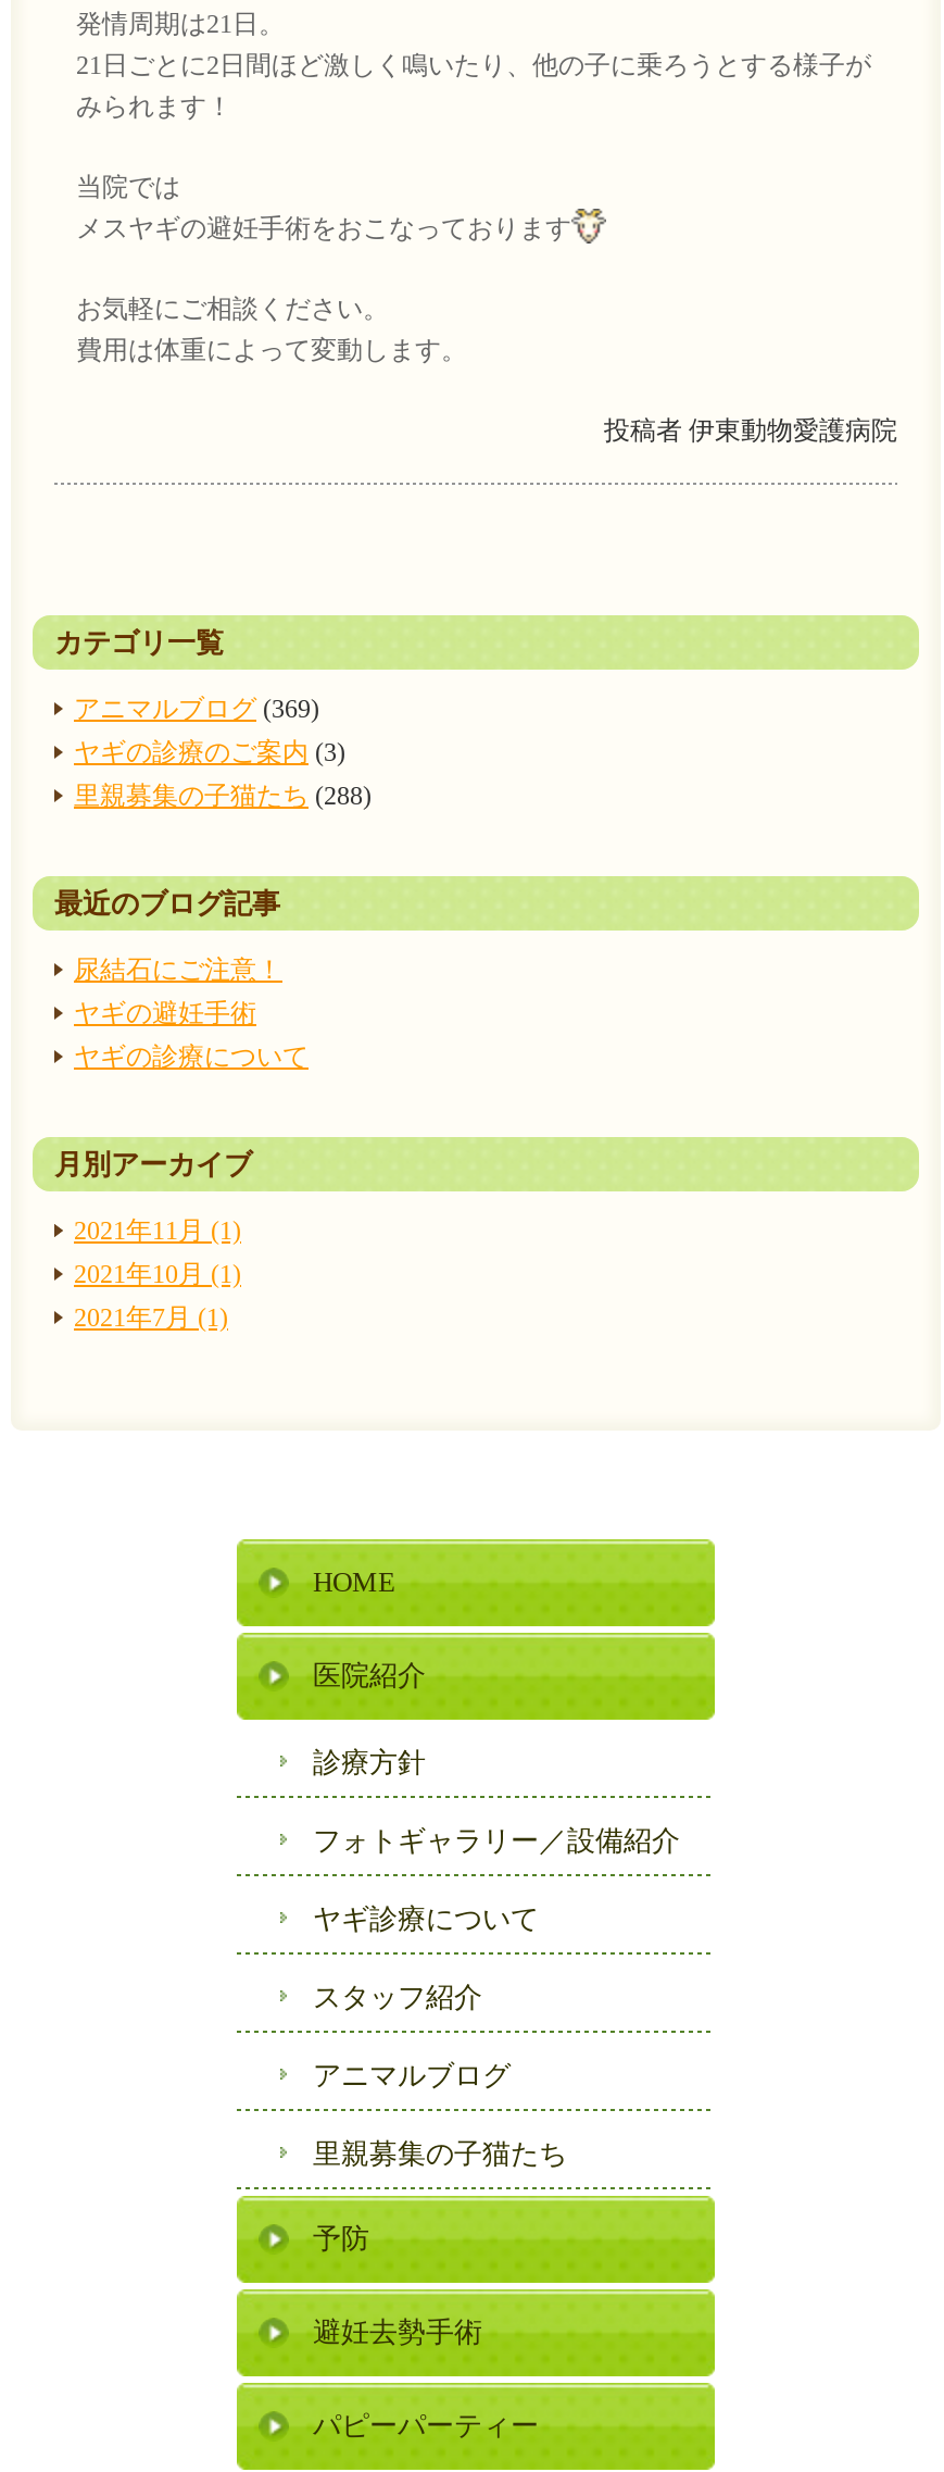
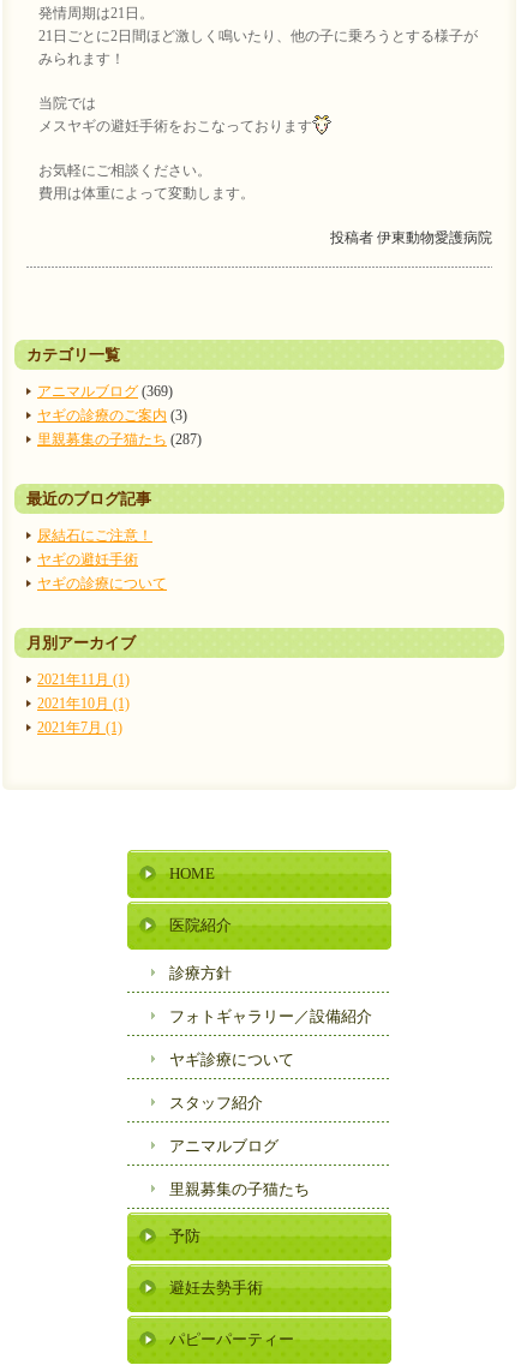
- 里親募集の子猫たち(288)
+ 里親募集の子猫たち(287)
